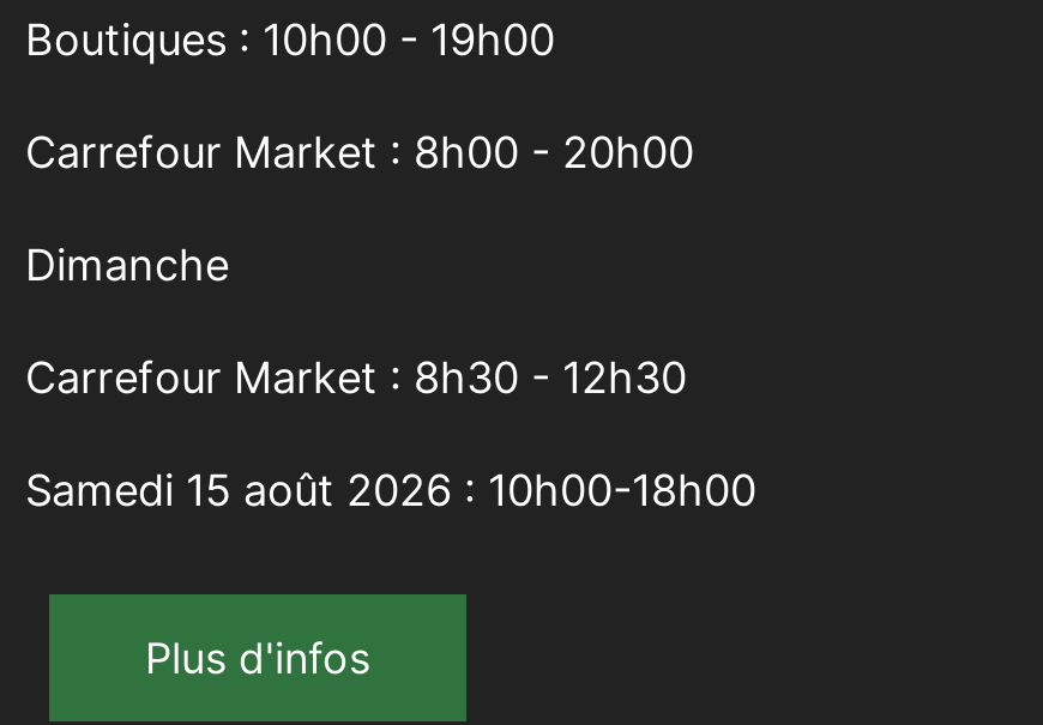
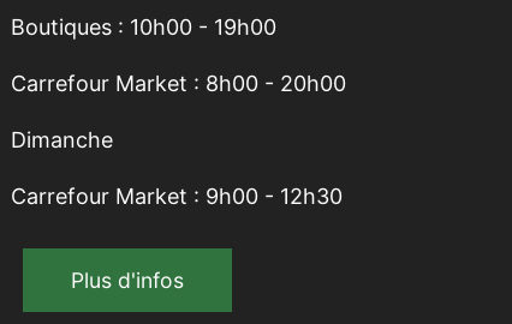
- Carrefour Market : 8h30 - 12h30
- Samedi 15 août 2026 : 10h00-18h00
+ Carrefour Market : 9h00 - 12h30
